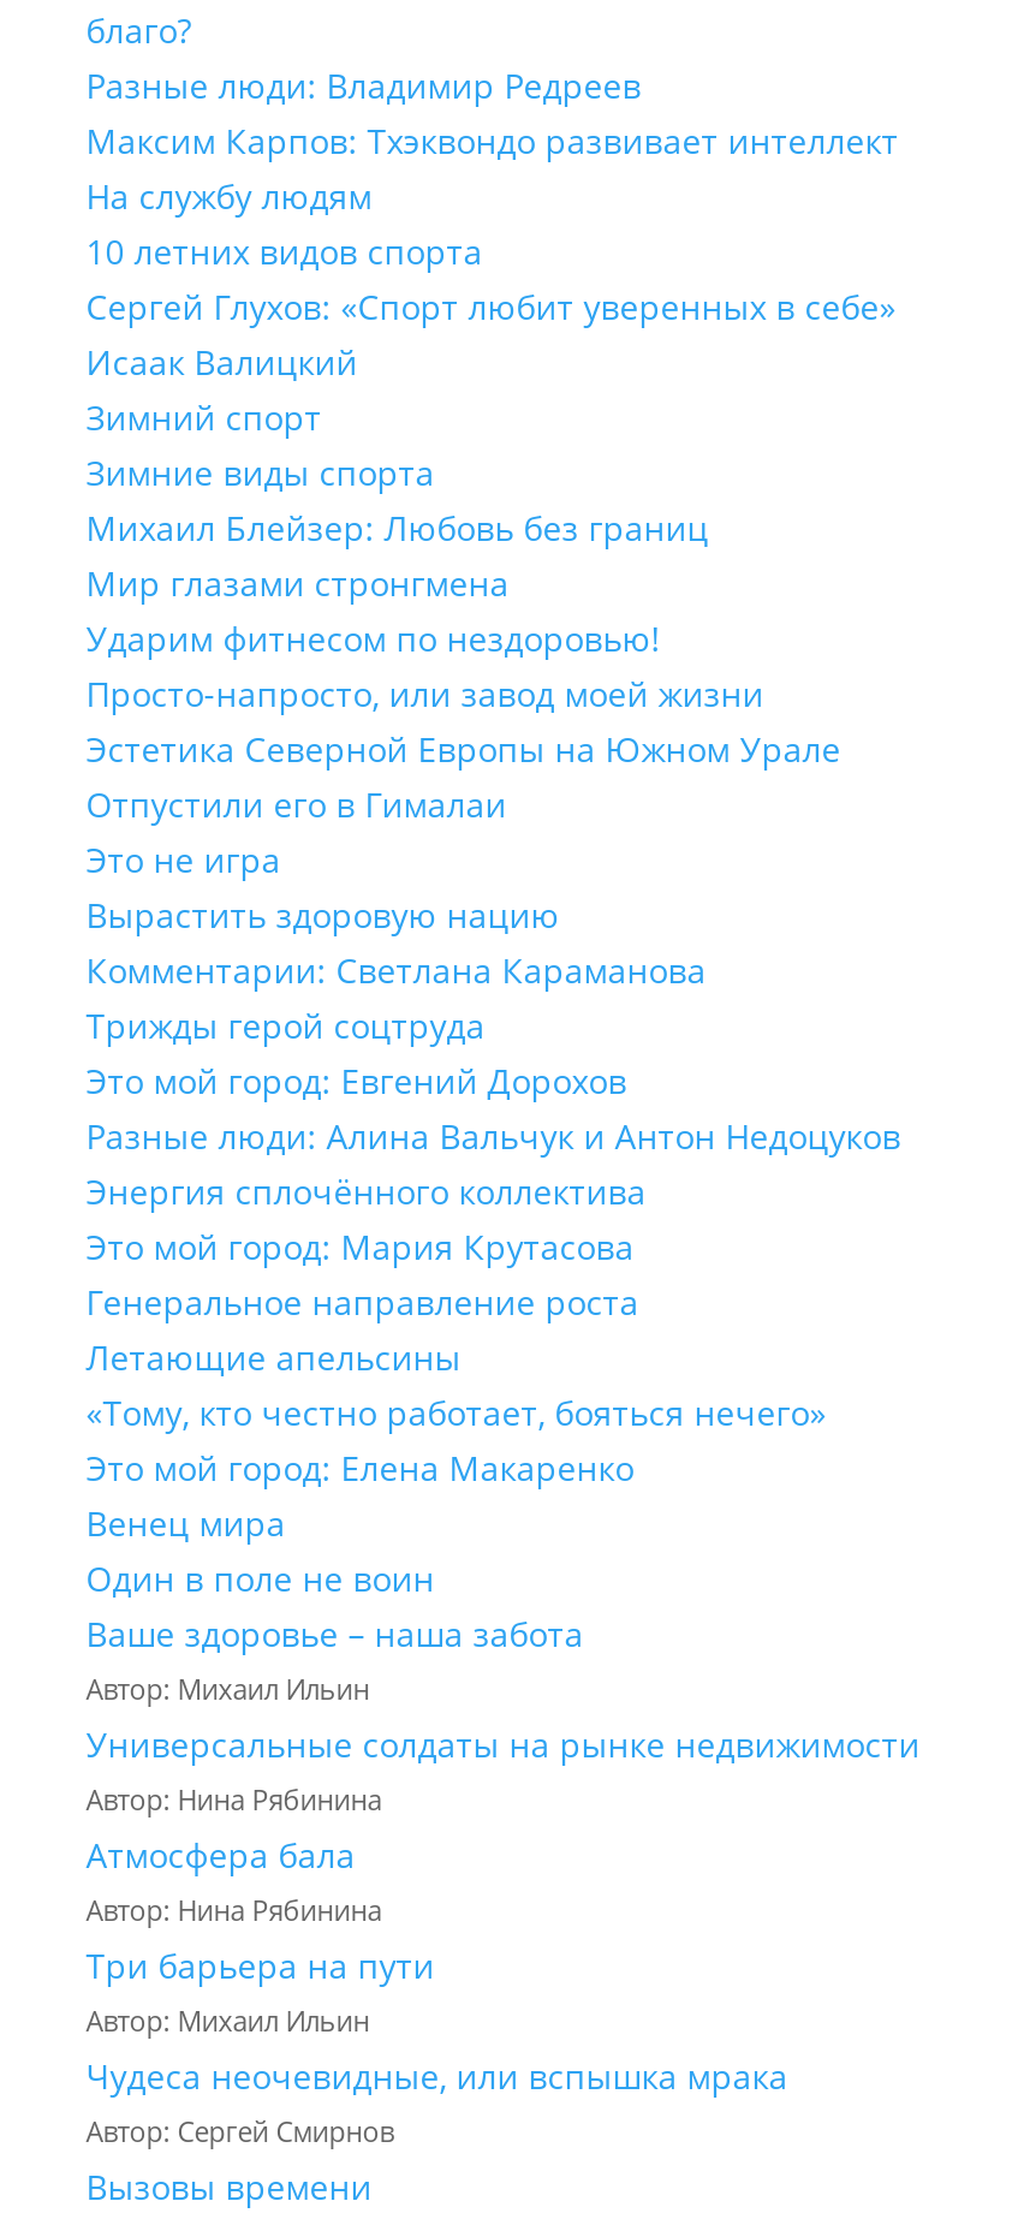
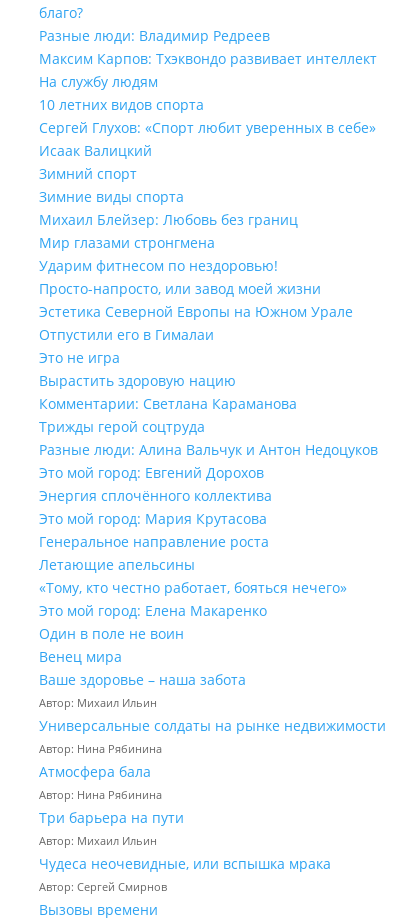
moved down: Это мой город: Евгений Дорохов

moved up: Разные люди: Алина Вальчук и Антон Недоцуков

moved down: Венец мира

moved up: Один в поле не воин
